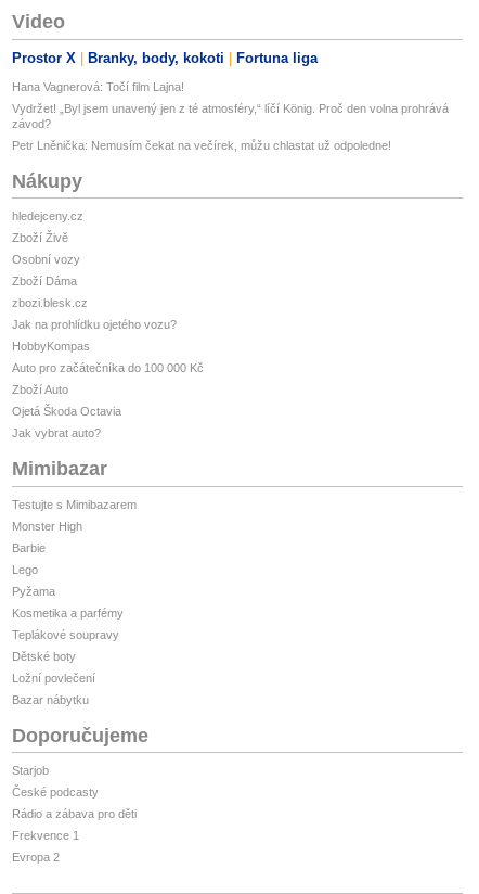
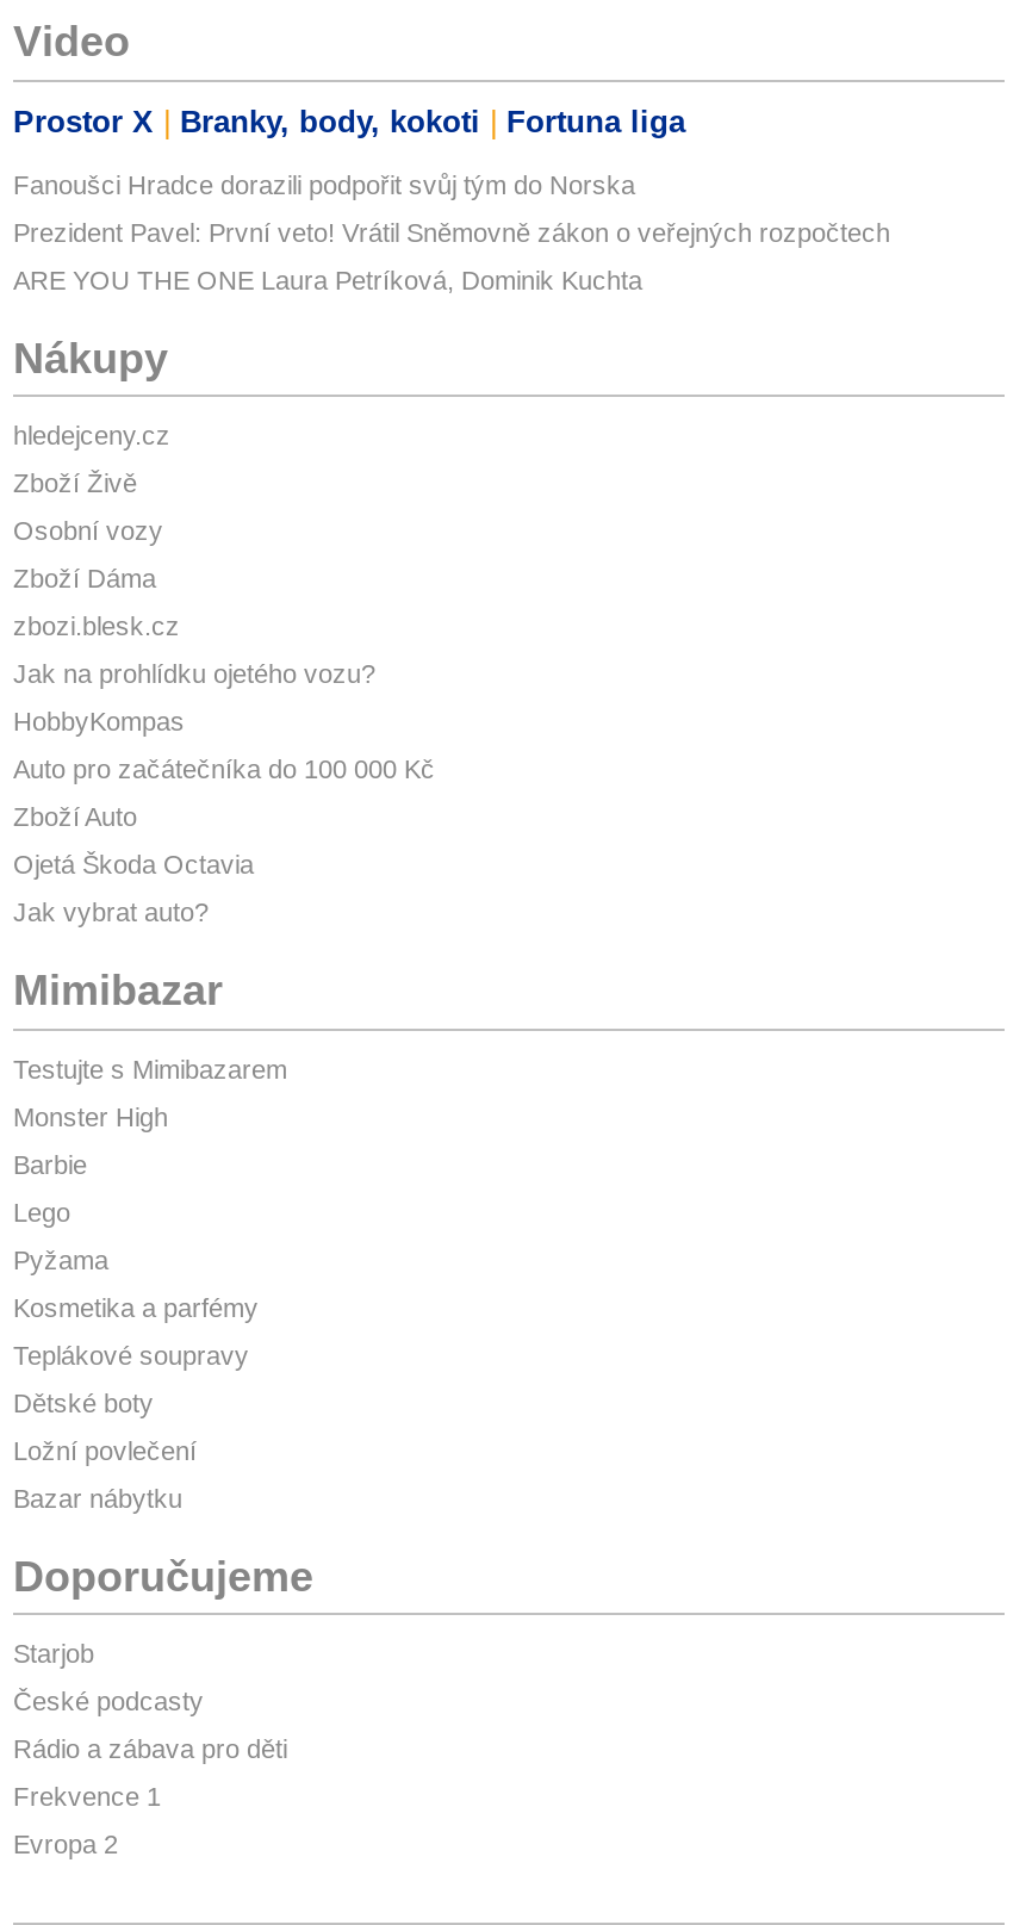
- Hana Vagnerová: Točí film Lajna!
+ Fanoušci Hradce dorazili podpořit svůj tým do Norska

- Vydržet! „Byl jsem unavený jen z té atmosféry,“ líčí König. Proč den volna prohrává
- závod?
+ Prezident Pavel: První veto! Vrátil Sněmovně zákon o veřejných rozpočtech

- Petr Lněnička: Nemusím čekat na večírek, můžu chlastat už odpoledne!
+ ARE YOU THE ONE Laura Petríková, Dominik Kuchta
